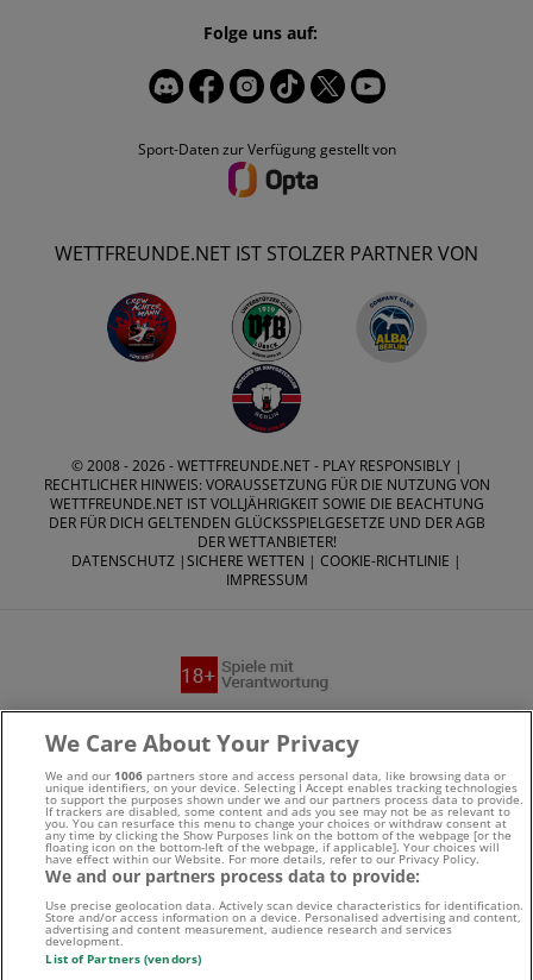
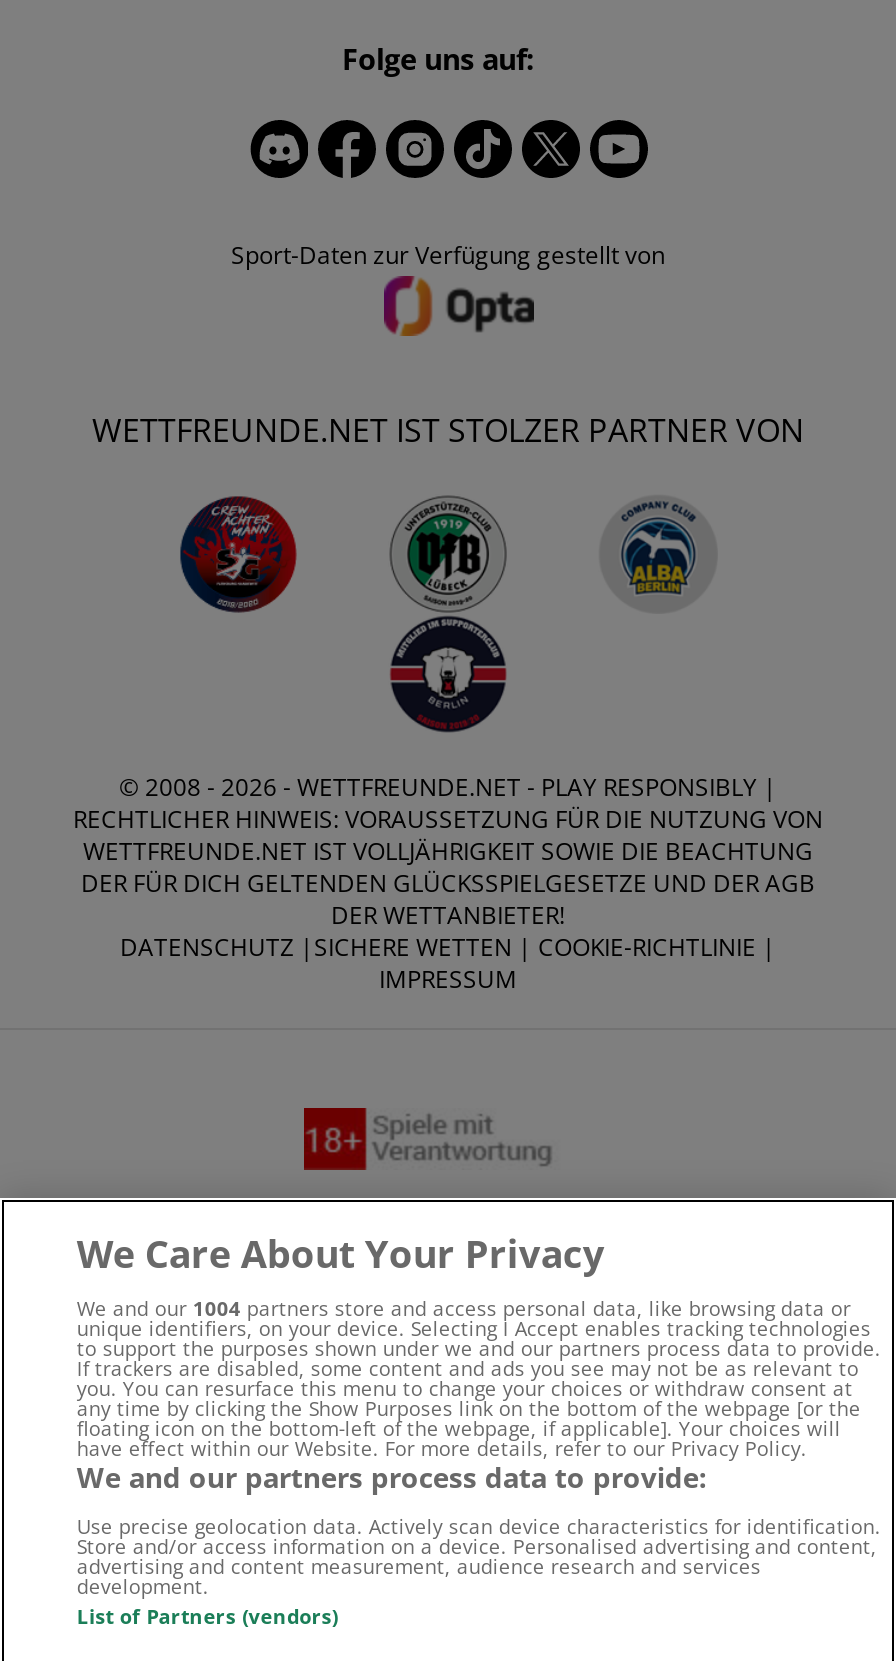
- We and our 1006 partners store and access personal data, like browsing data or
+ We and our 1004 partners store and access personal data, like browsing data or
